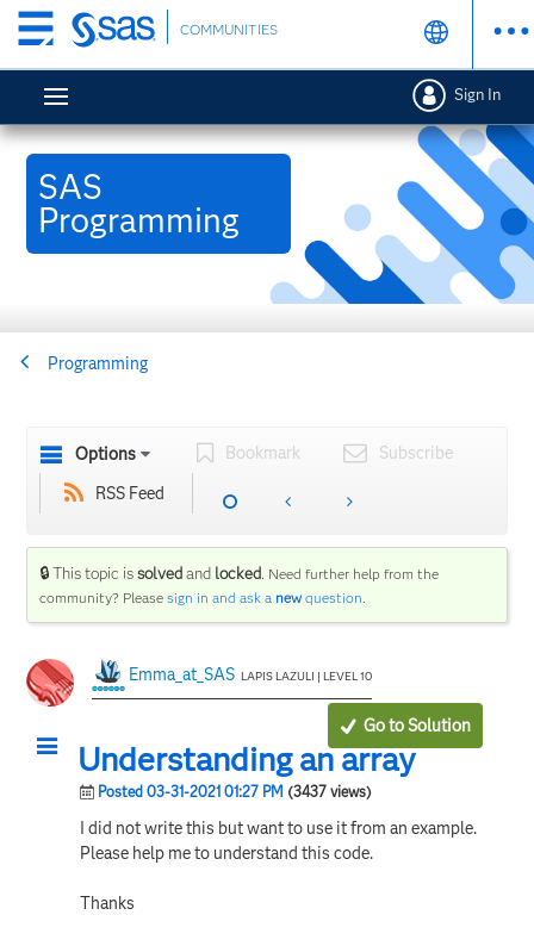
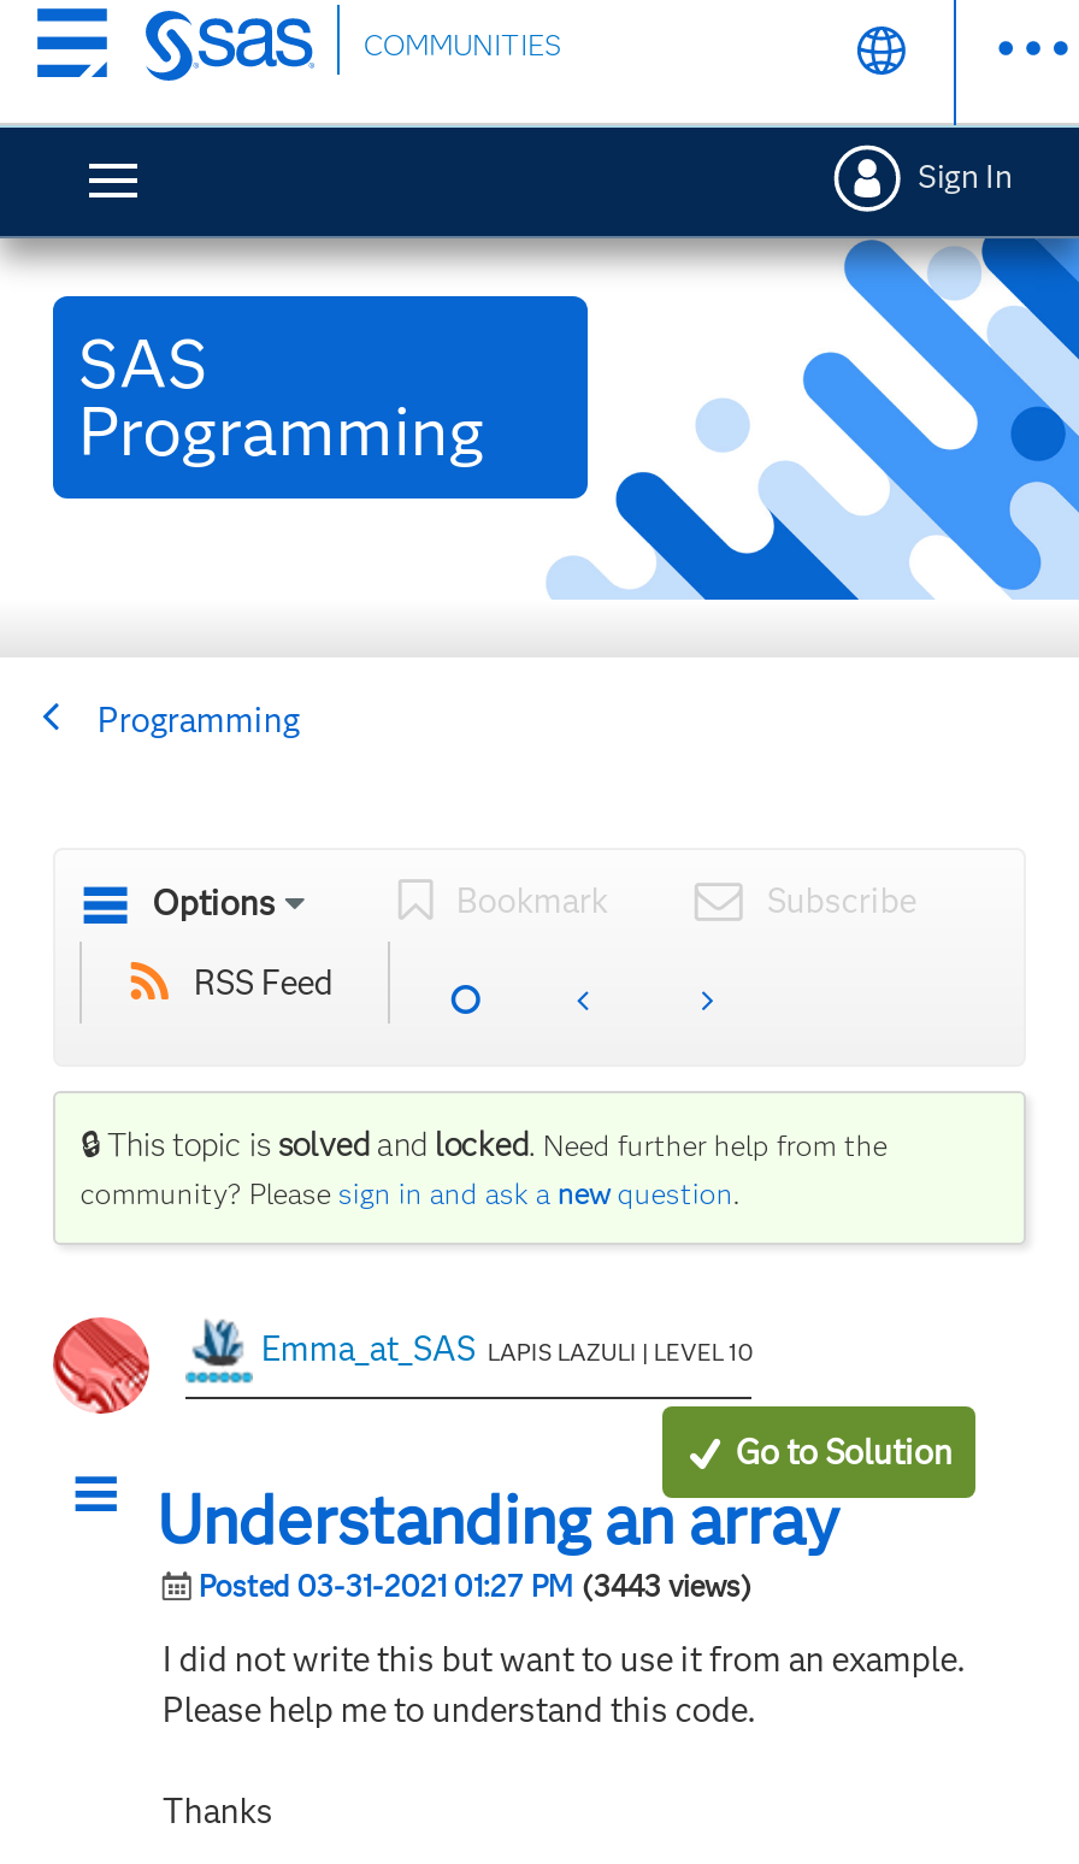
- Posted 03-31-2021 01:27 PM (3437 views)
+ Posted 03-31-2021 01:27 PM (3443 views)
